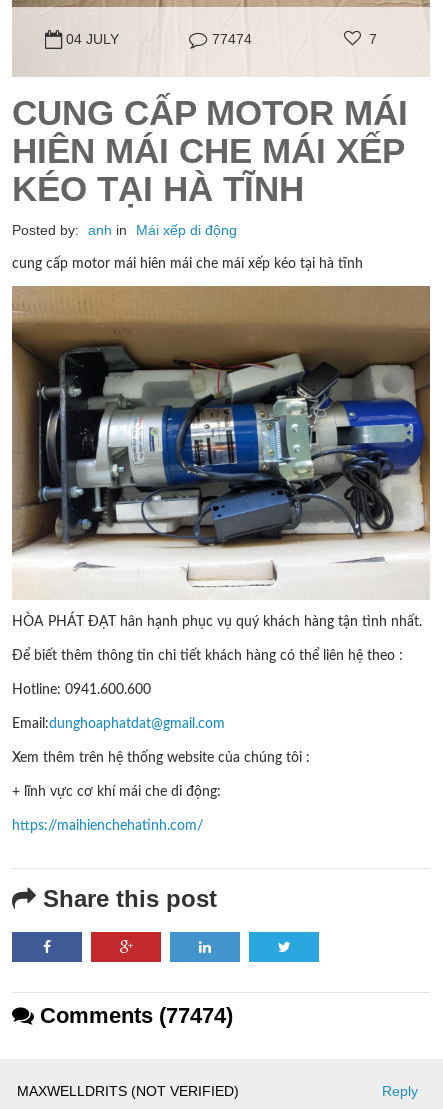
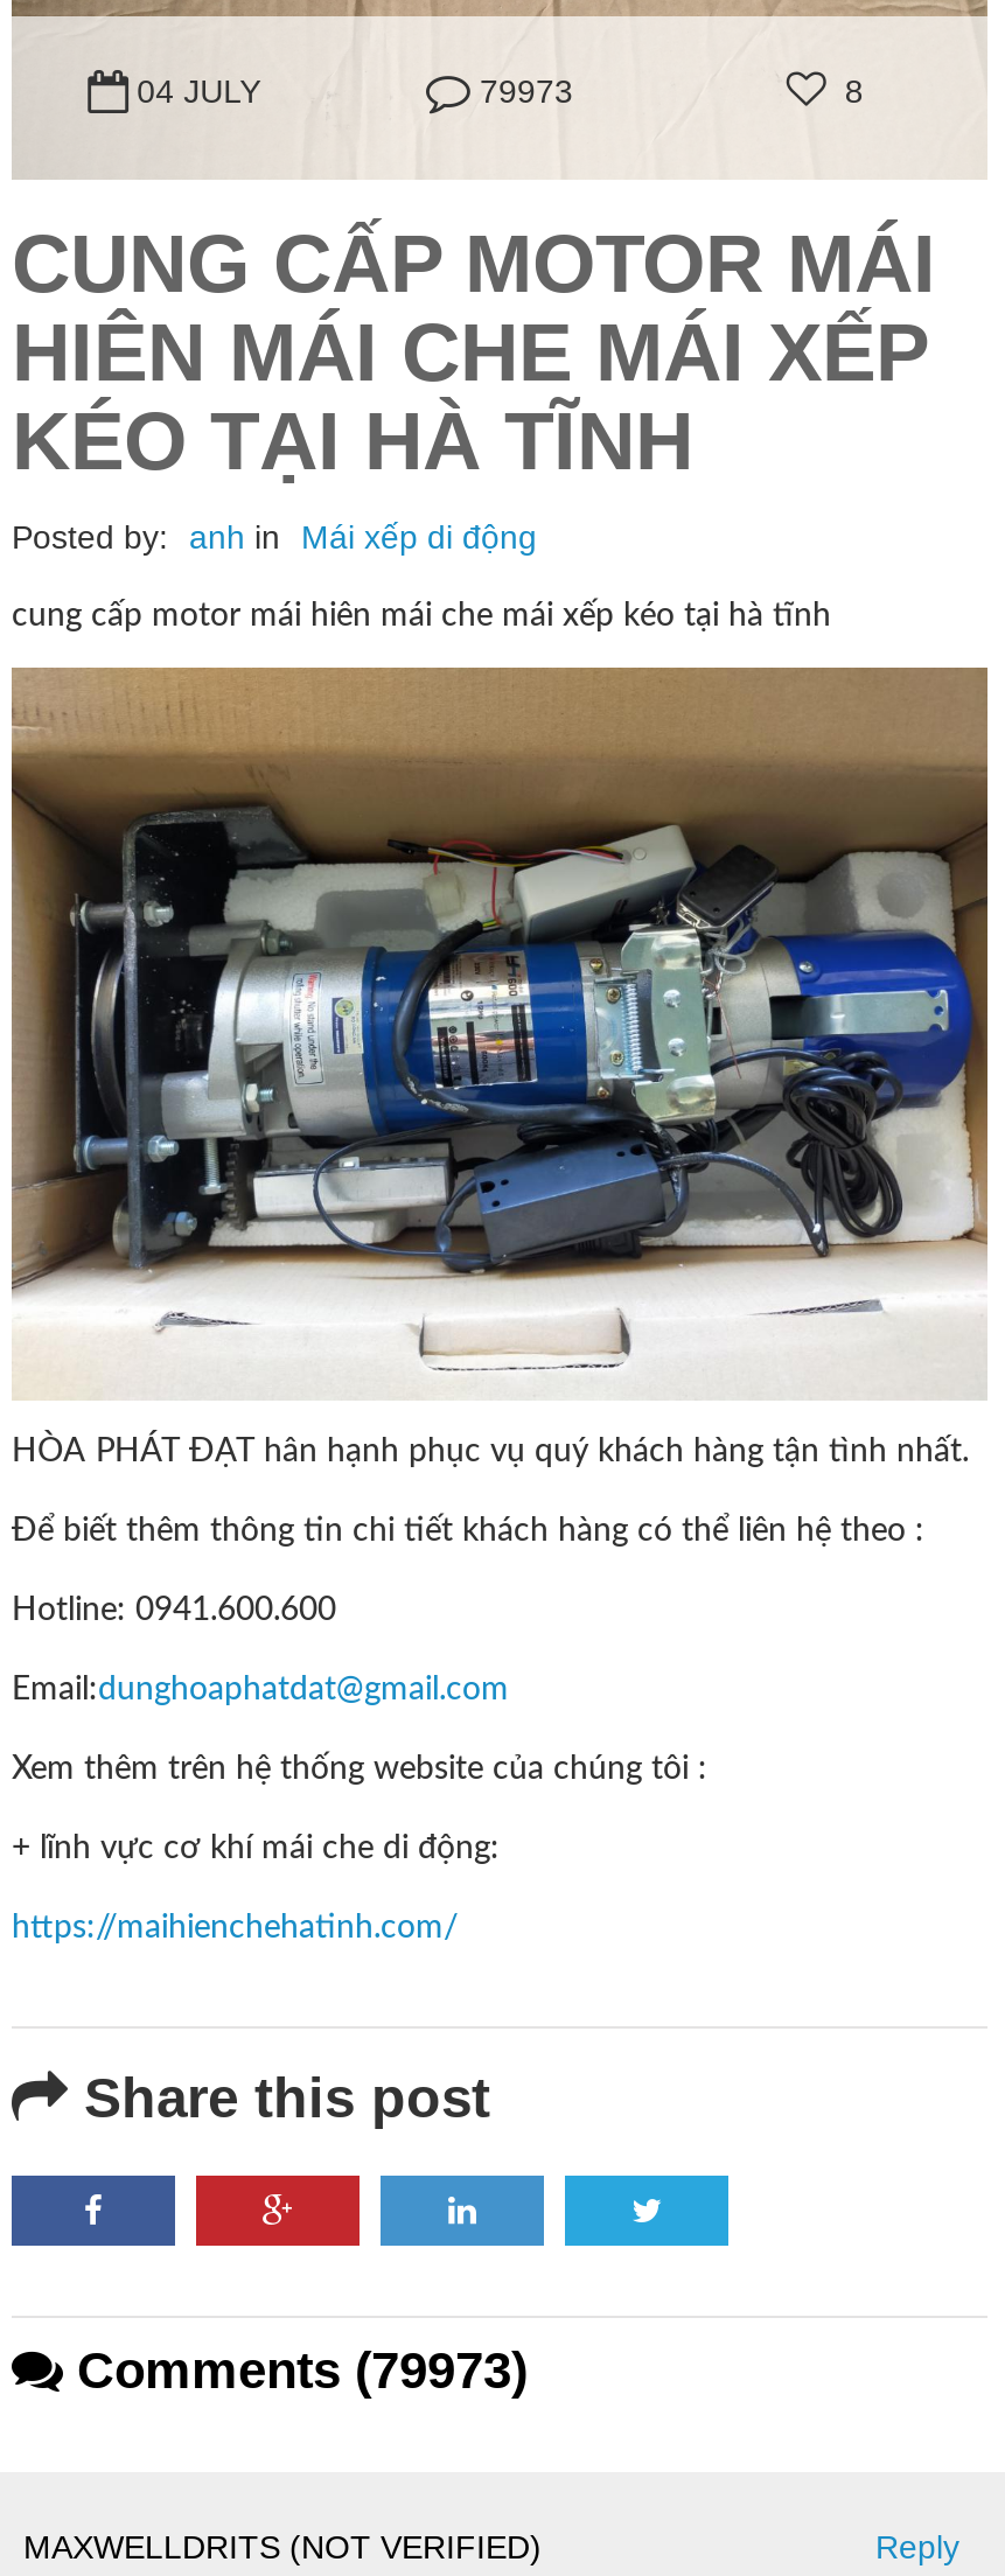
- 77474
+ 79973

- 7
+ 8

- Comments (77474)
+ Comments (79973)
